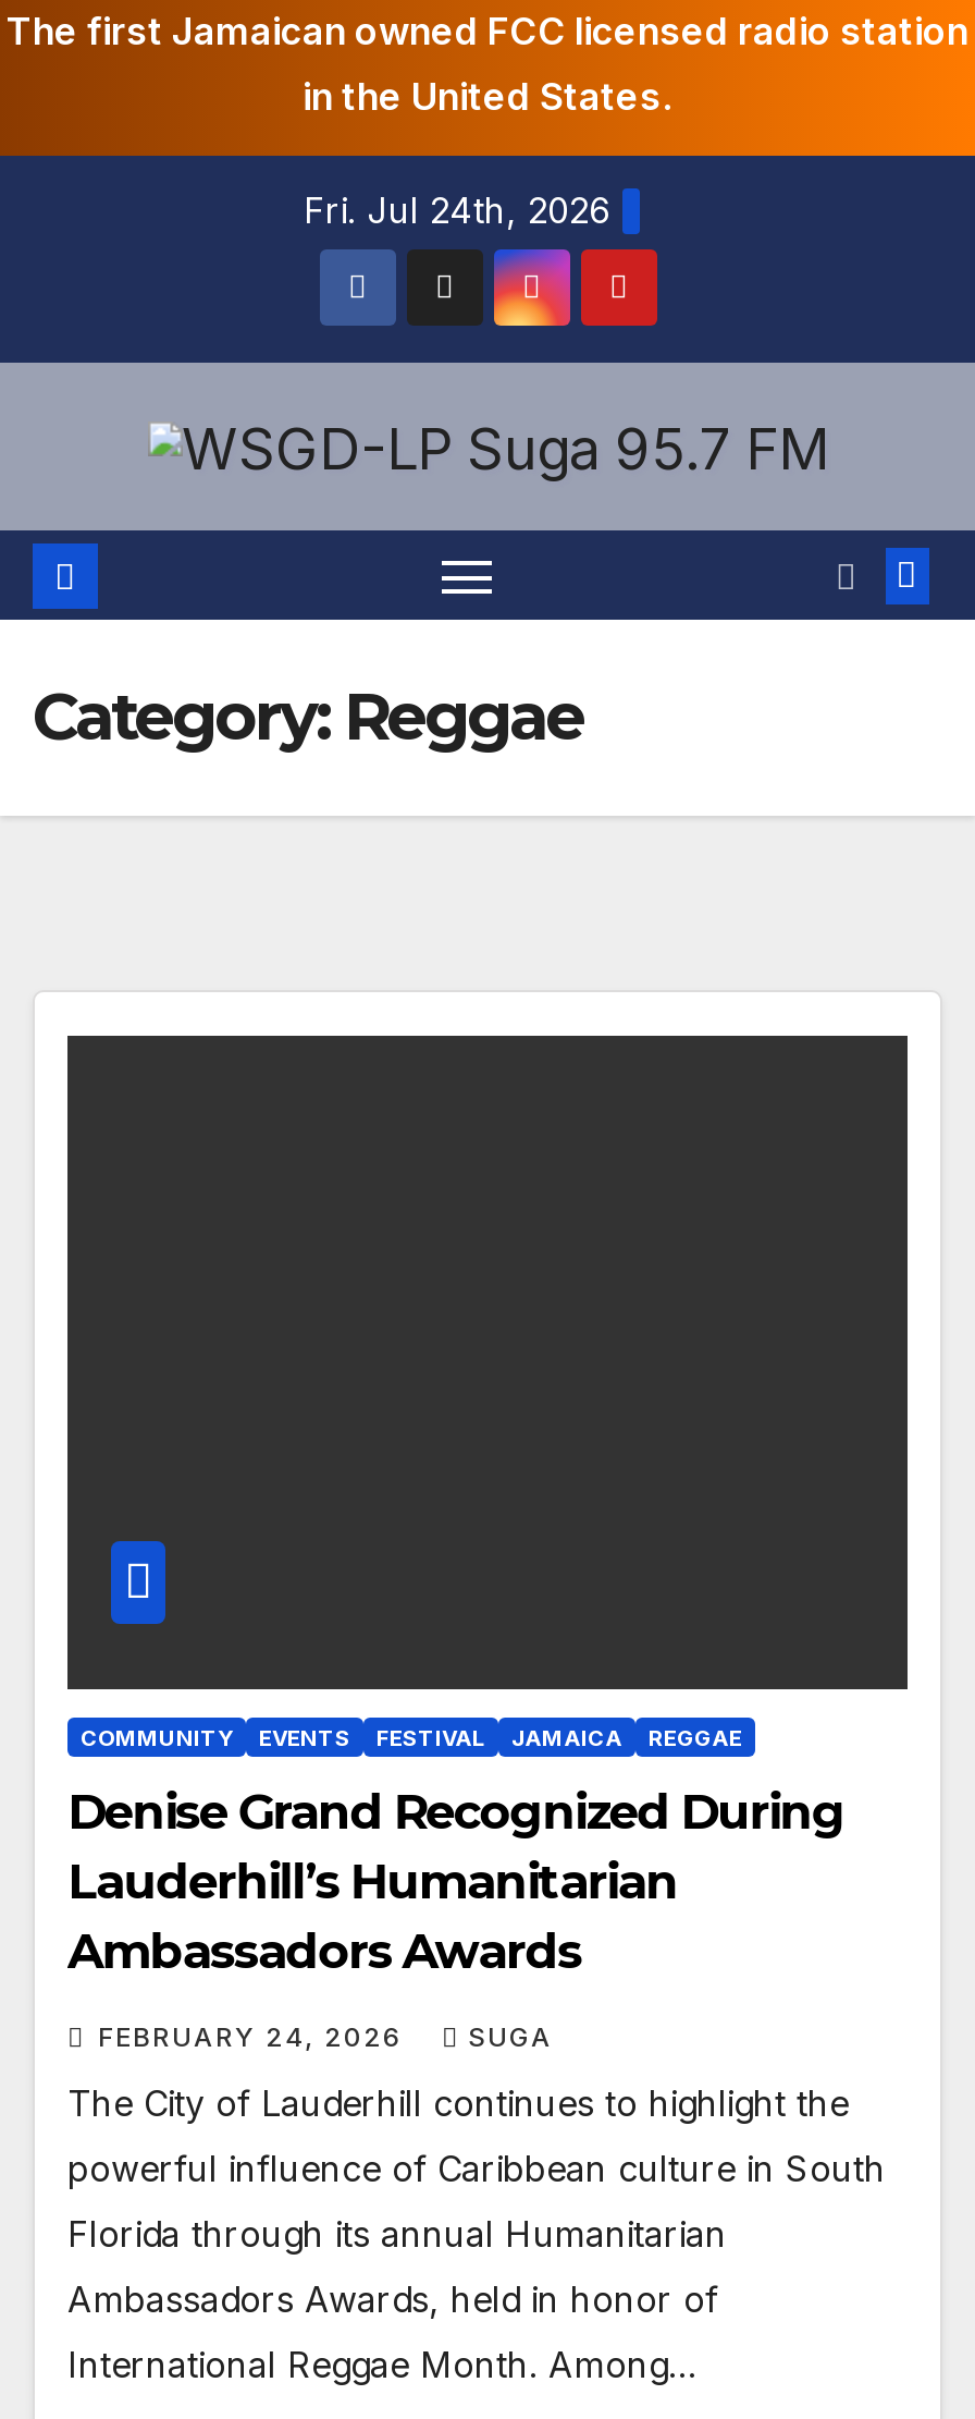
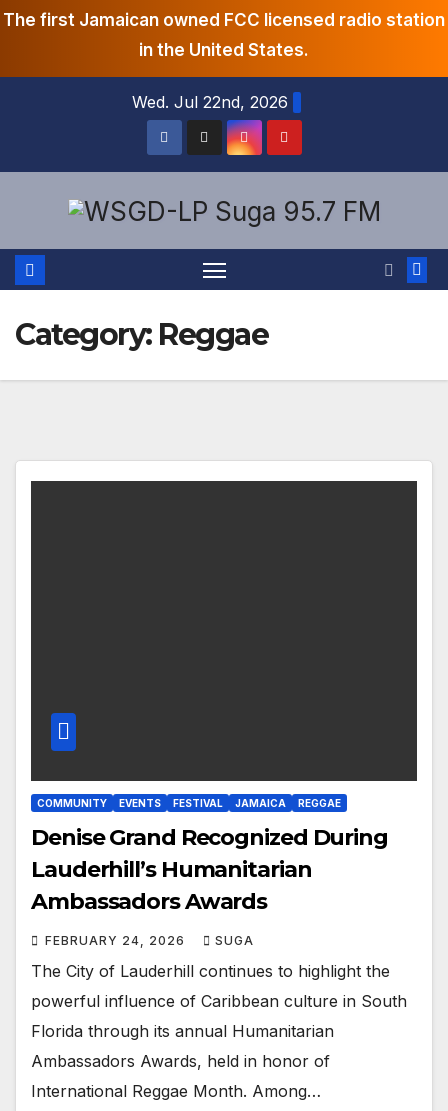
- Fri. Jul 24th, 2026
+ Wed. Jul 22nd, 2026
